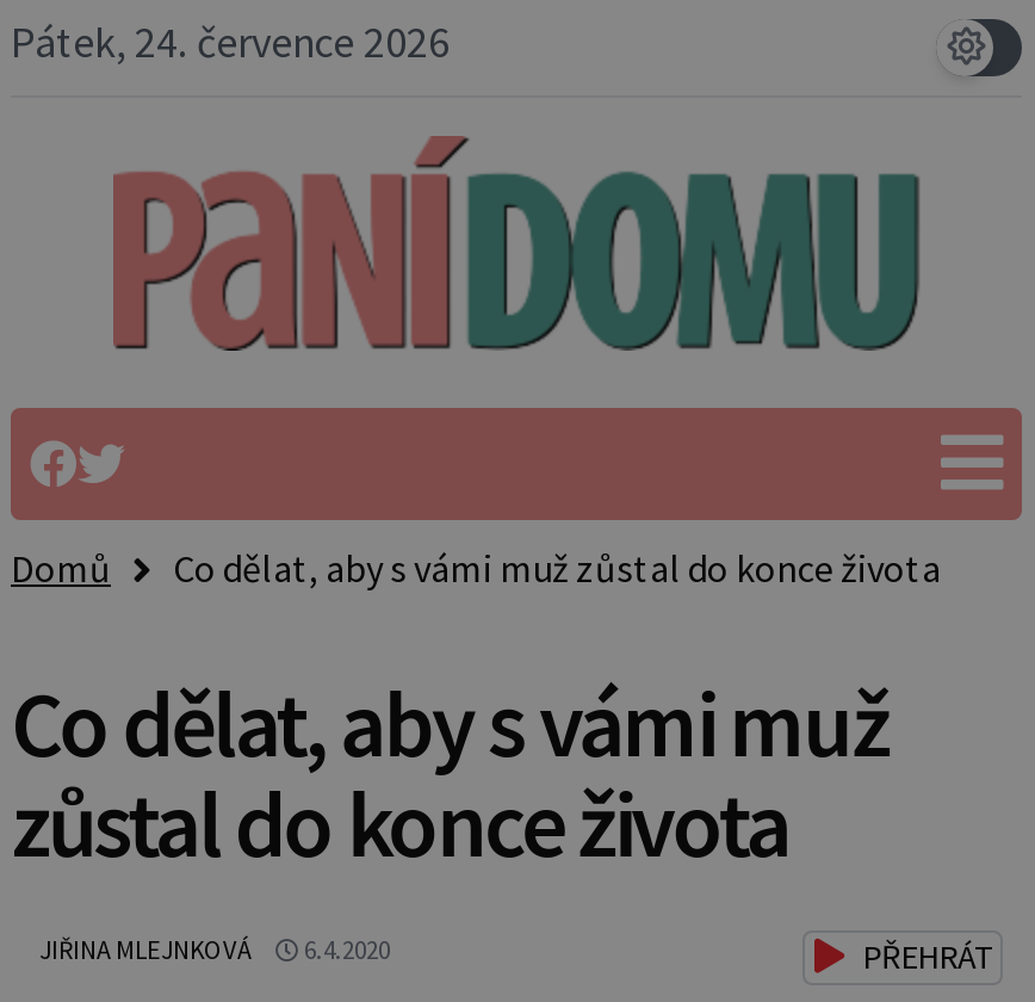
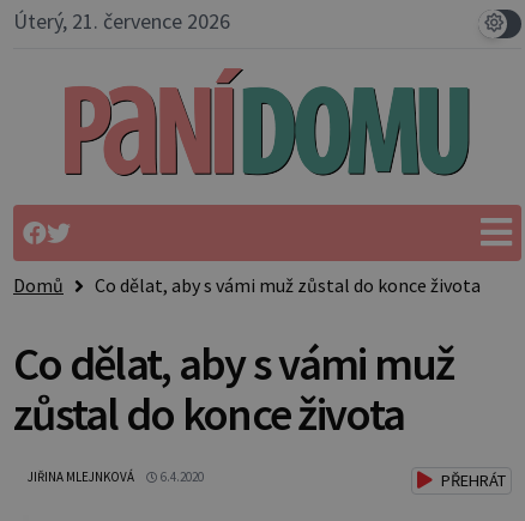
- Pátek, 24. července 2026
+ Úterý, 21. července 2026
